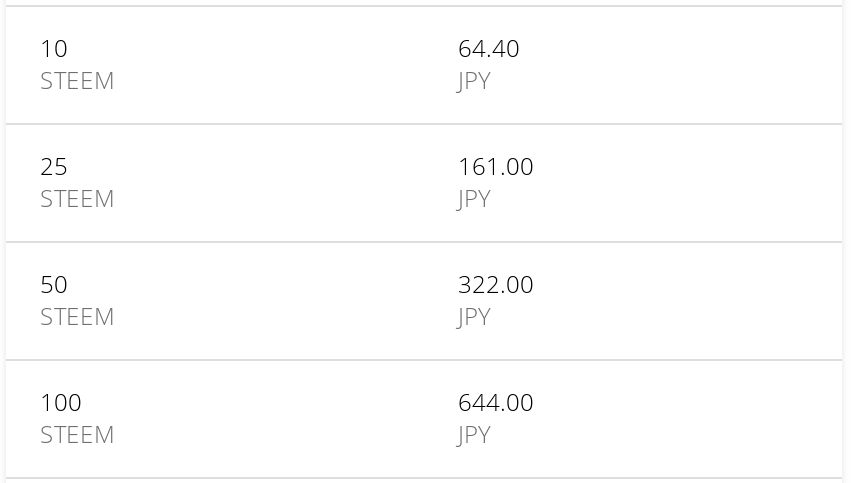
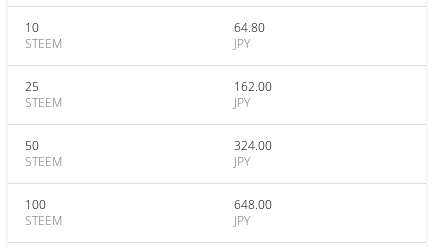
- 64.40
+ 64.80

- 161.00
+ 162.00

- 322.00
+ 324.00

- 644.00
+ 648.00
